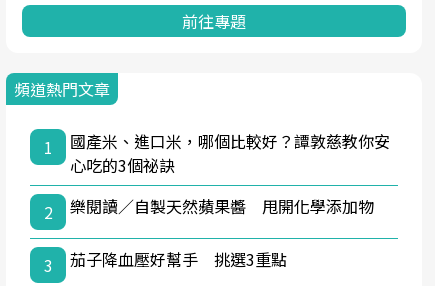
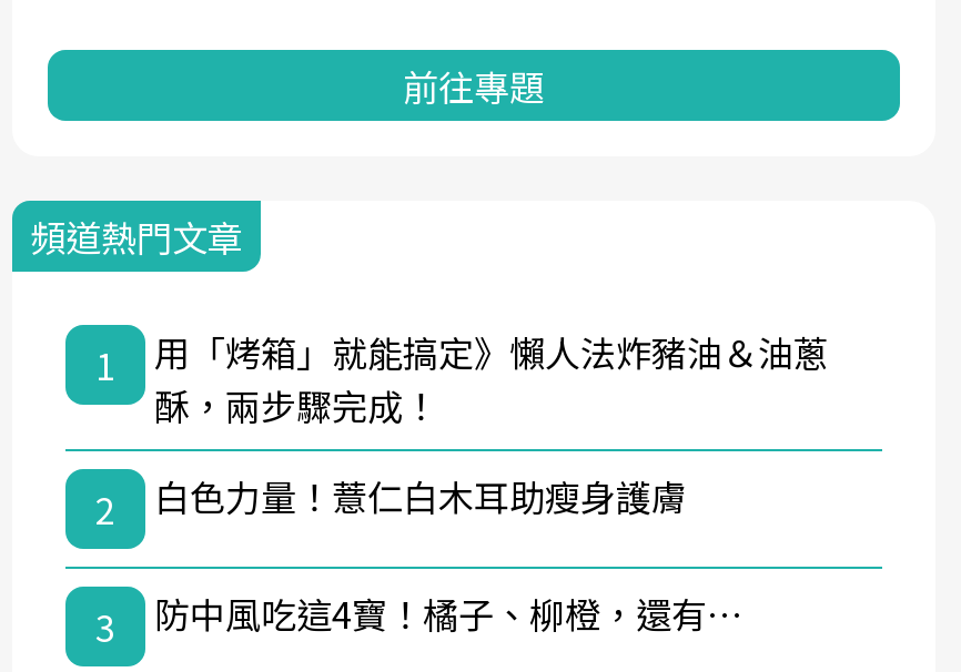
- 國產米、進口米，哪個比較好？譚敦慈教你安
- 心吃的3個祕訣
+ 用「烤箱」就能搞定》懶人法炸豬油＆油蔥
+ 酥，兩步驟完成！

- 樂閱讀／自製天然蘋果醬 甩開化學添加物
+ 白色力量！薏仁白木耳助瘦身護膚

- 茄子降血壓好幫手 挑選3重點
+ 防中風吃這4寶！橘子、柳橙，還有…
